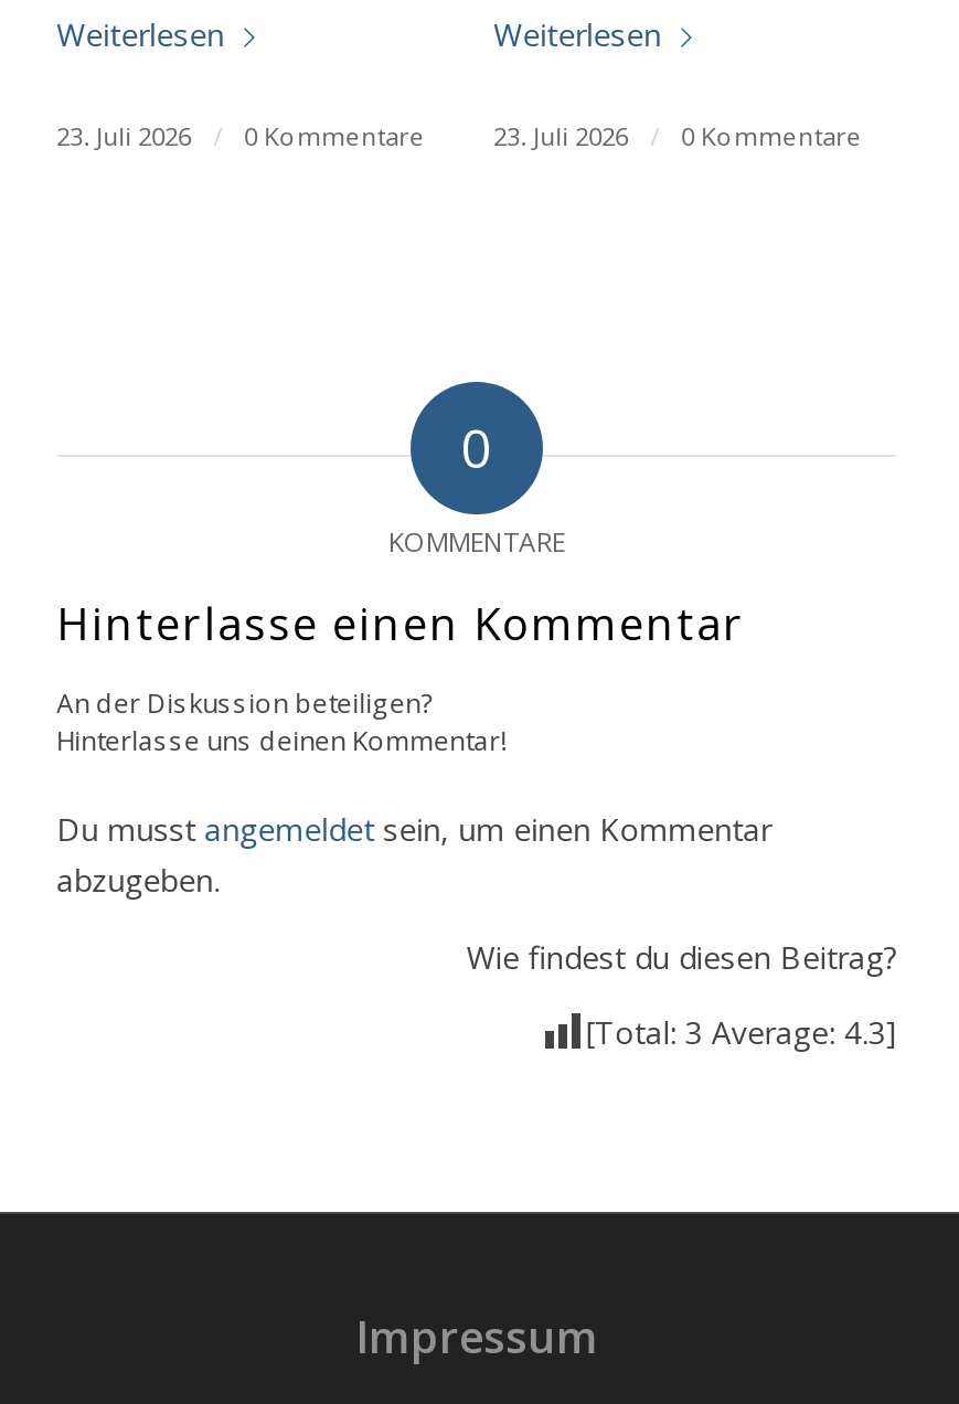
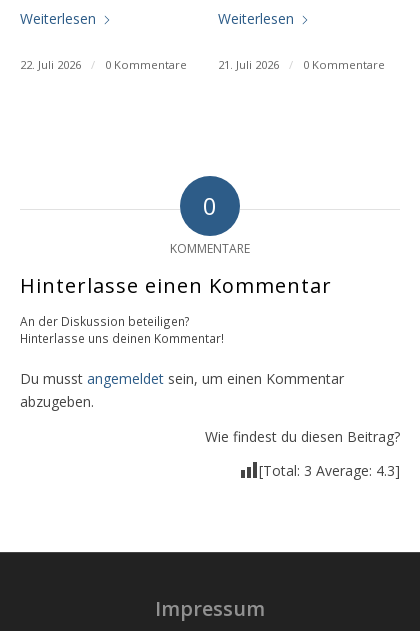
- 23. Juli 2026
+ 22. Juli 2026

- 23. Juli 2026
+ 21. Juli 2026
